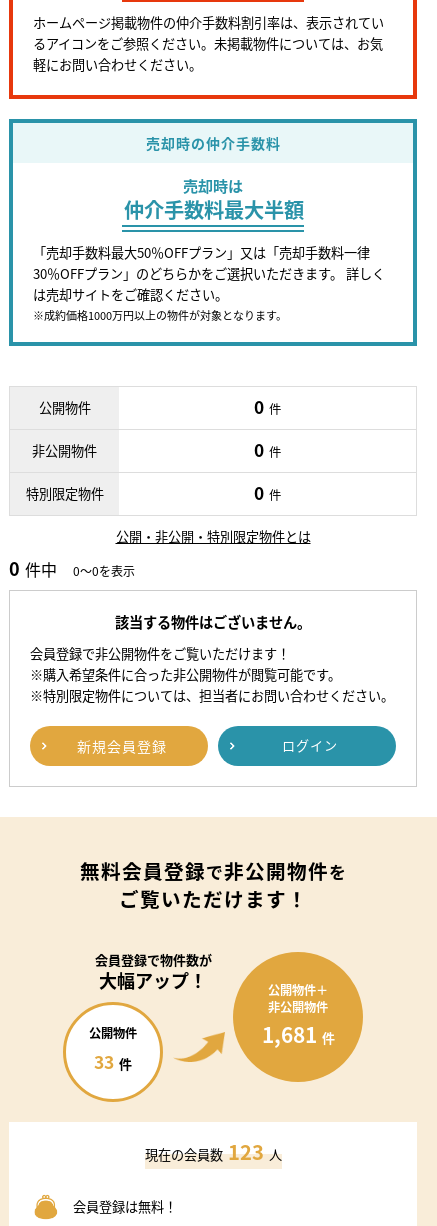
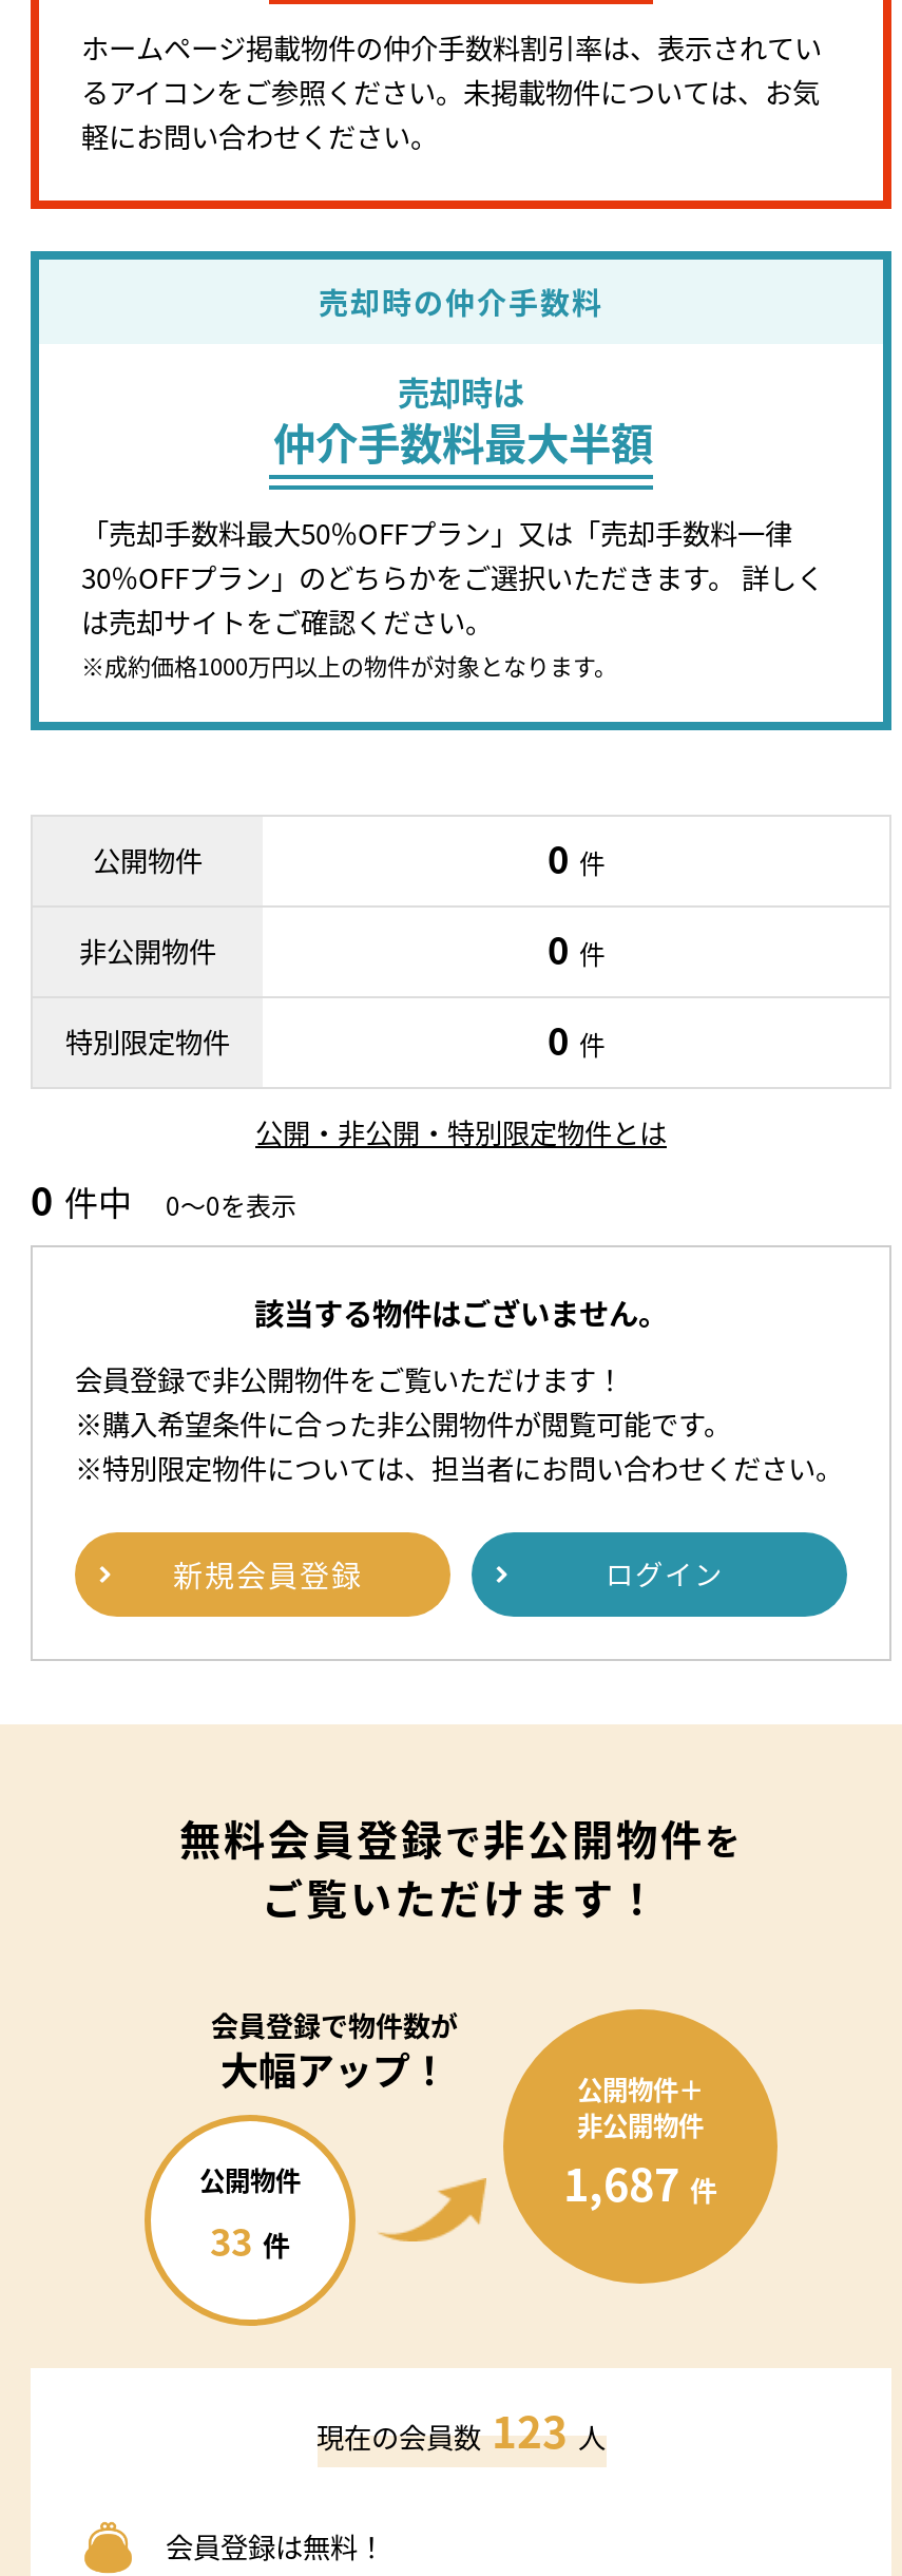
- 1,681 件
+ 1,687 件
